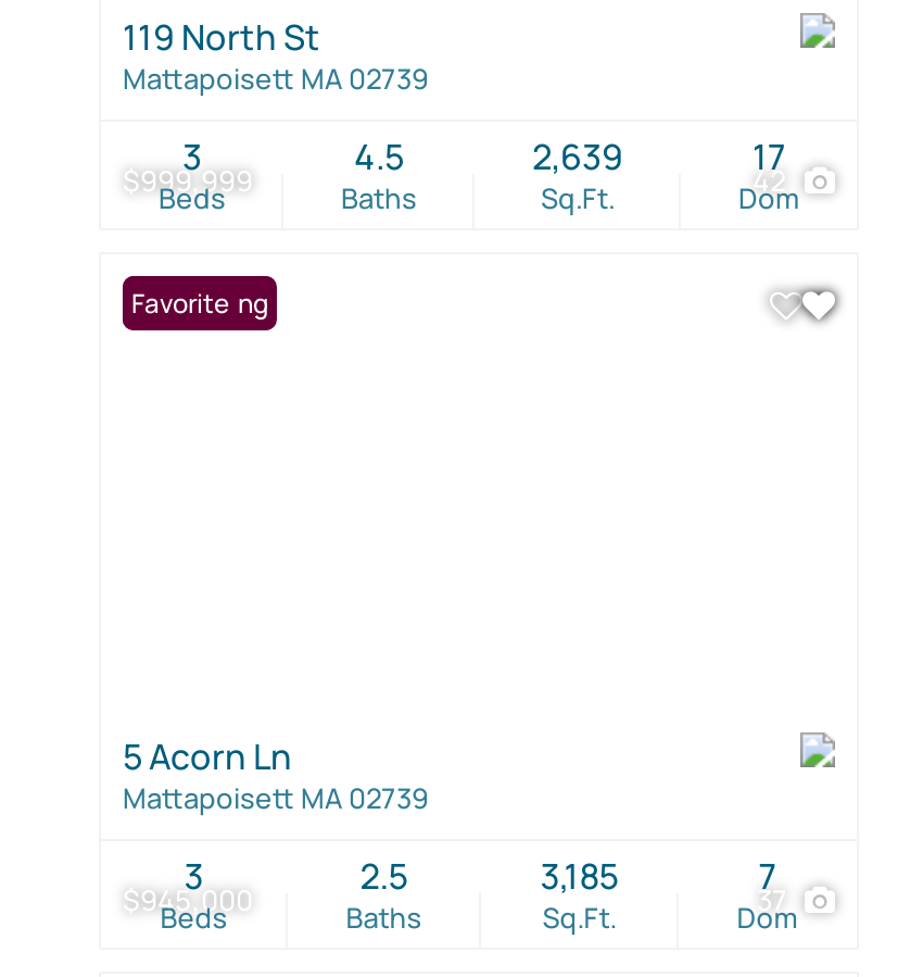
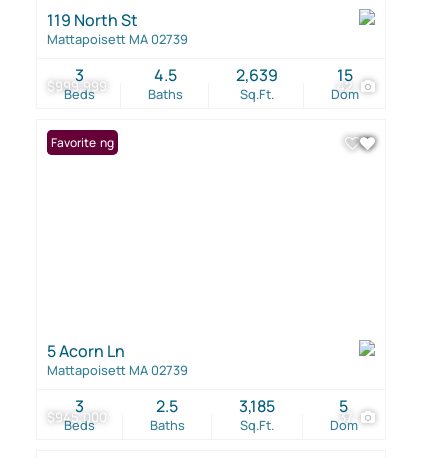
- 17
+ 15

- 7
+ 5
